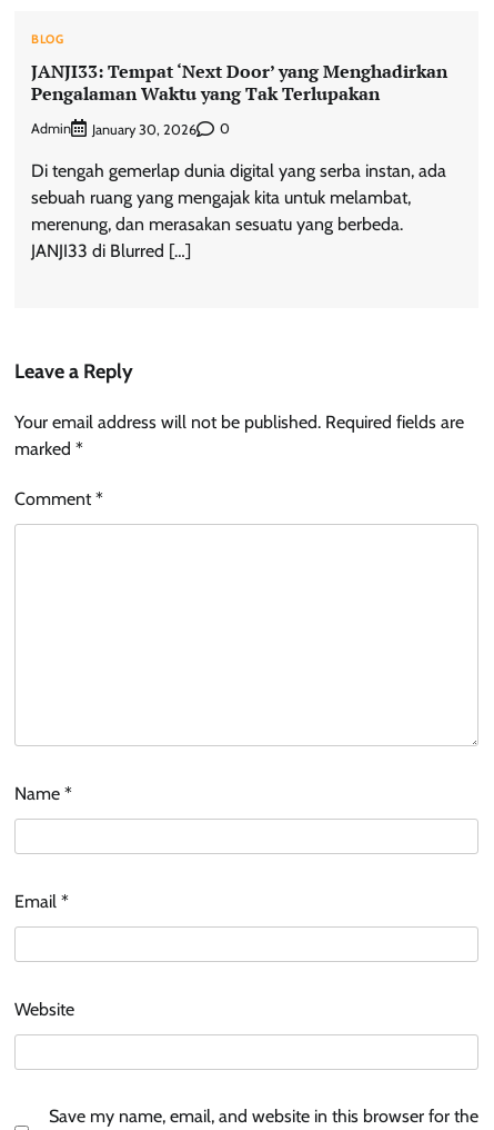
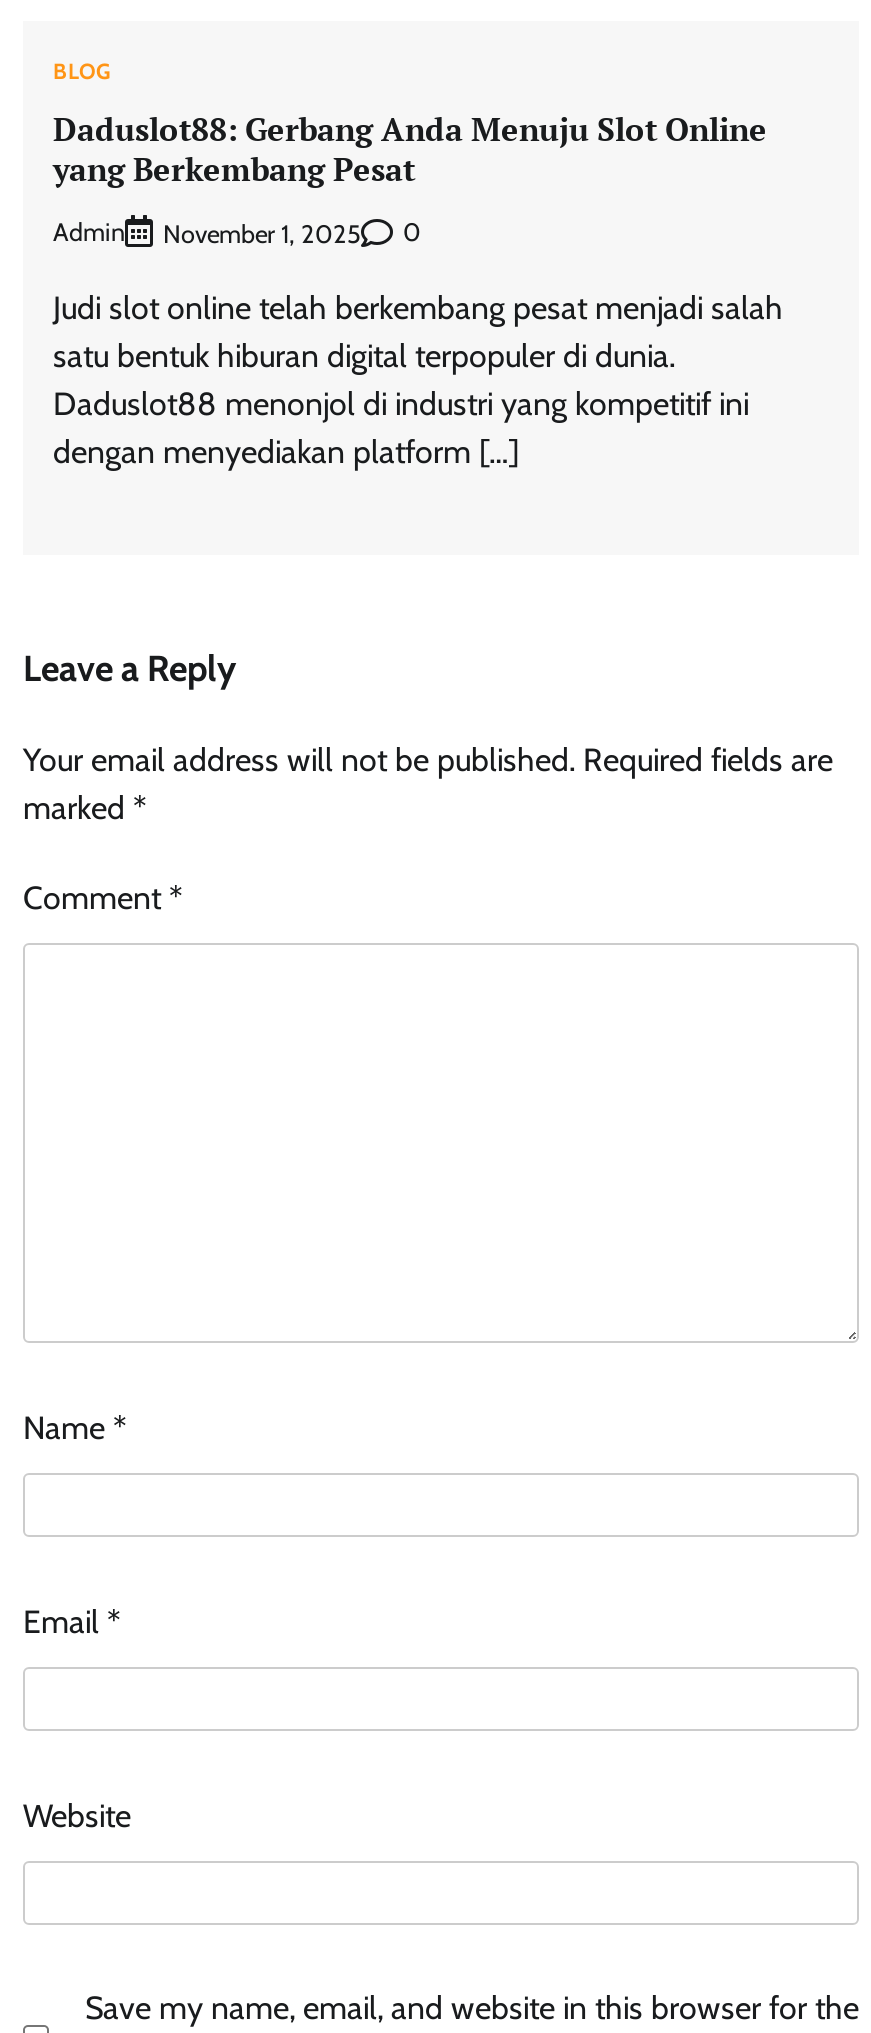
- JANJI33: Tempat ‘Next Door’ yang Menghadirkan
- Pengalaman Waktu yang Tak Terlupakan
+ Daduslot88: Gerbang Anda Menuju Slot Online
+ yang Berkembang Pesat

- January 30, 2026
+ November 1, 2025

- Di tengah gemerlap dunia digital yang serba instan, ada
- sebuah ruang yang mengajak kita untuk melambat,
- merenung, dan merasakan sesuatu yang berbeda.
- JANJI33 di Blurred […]
+ Judi slot online telah berkembang pesat menjadi salah
+ satu bentuk hiburan digital terpopuler di dunia.
+ Daduslot88 menonjol di industri yang kompetitif ini
+ dengan menyediakan platform […]
